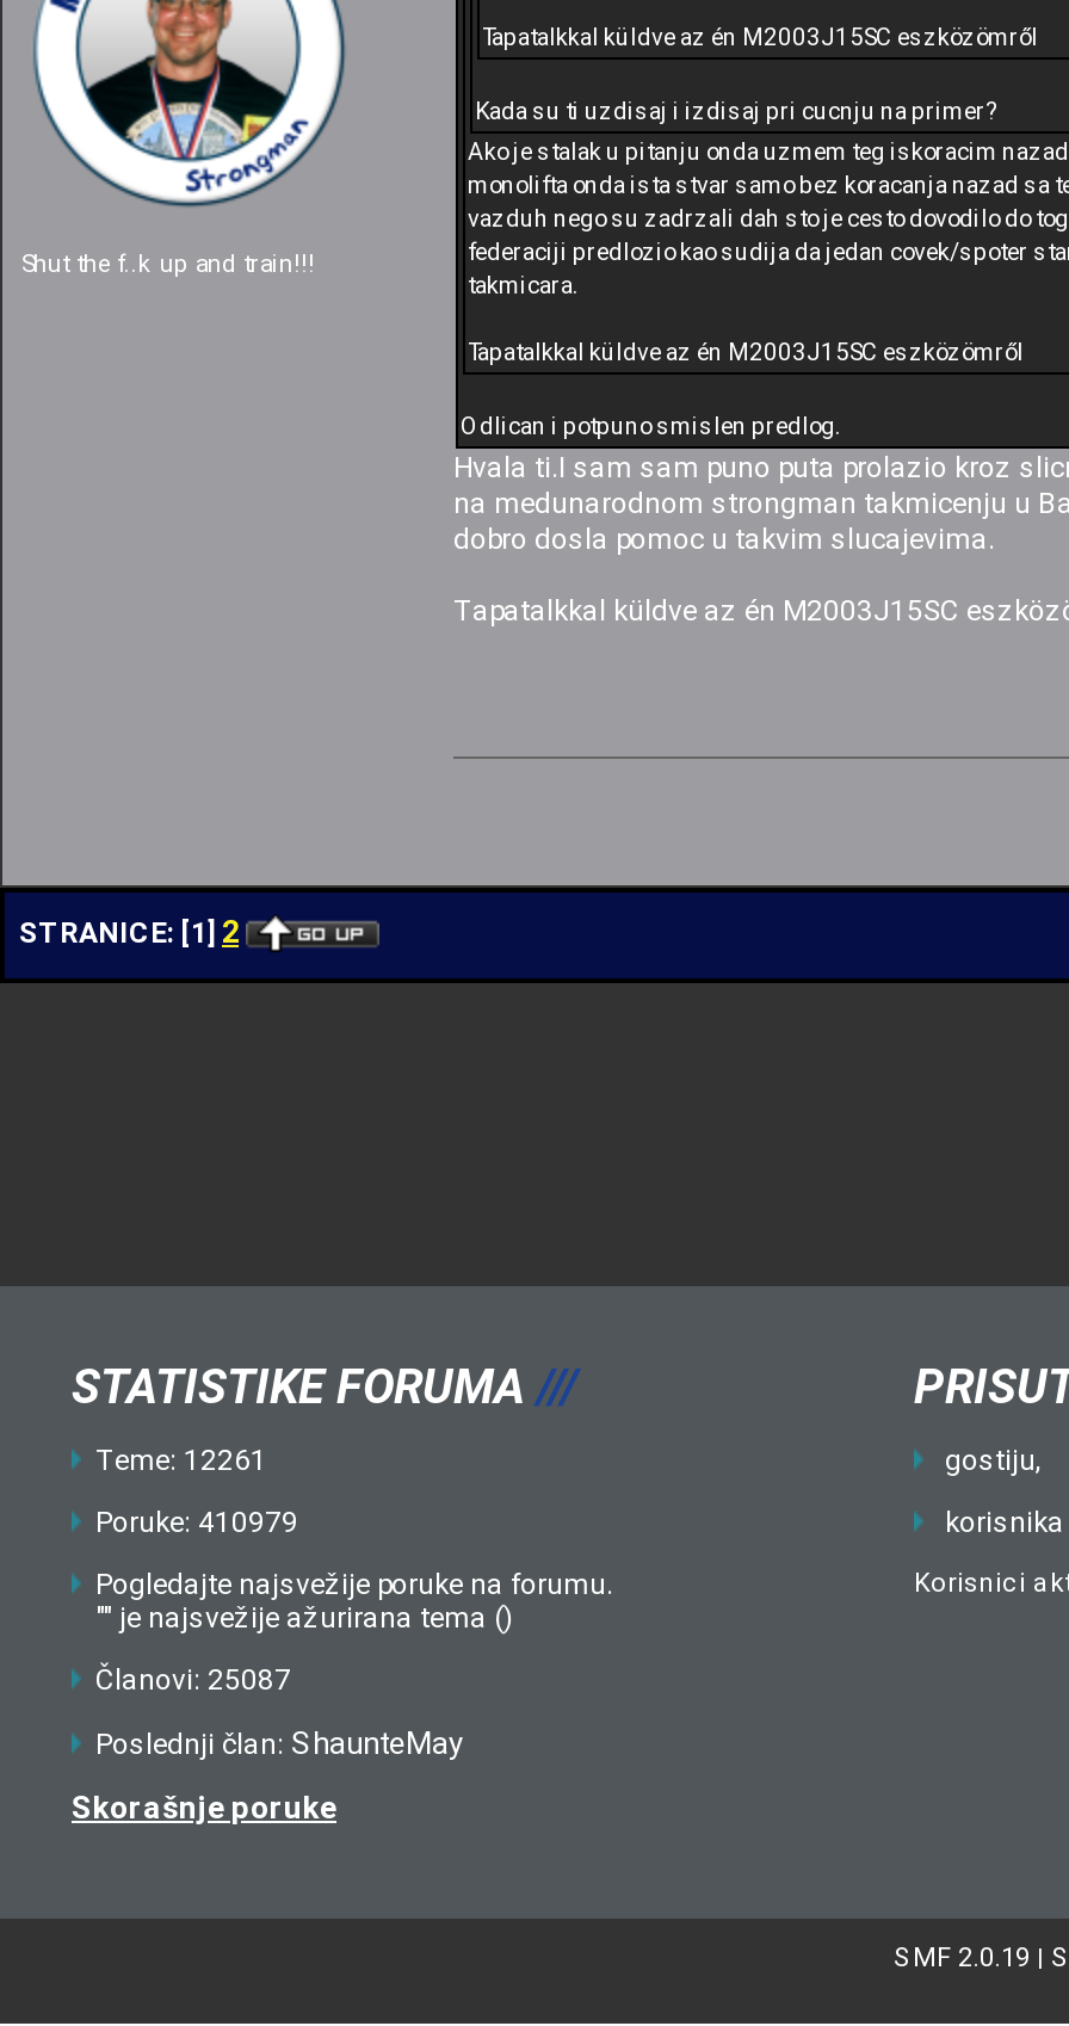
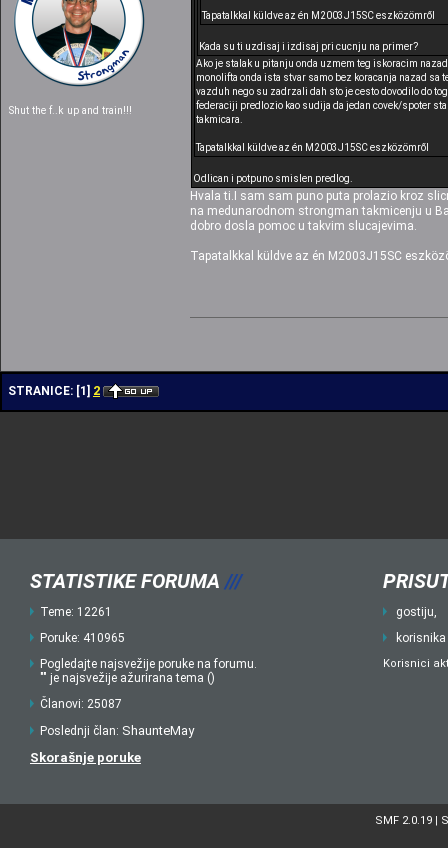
- Poruke: 410979
+ Poruke: 410965
